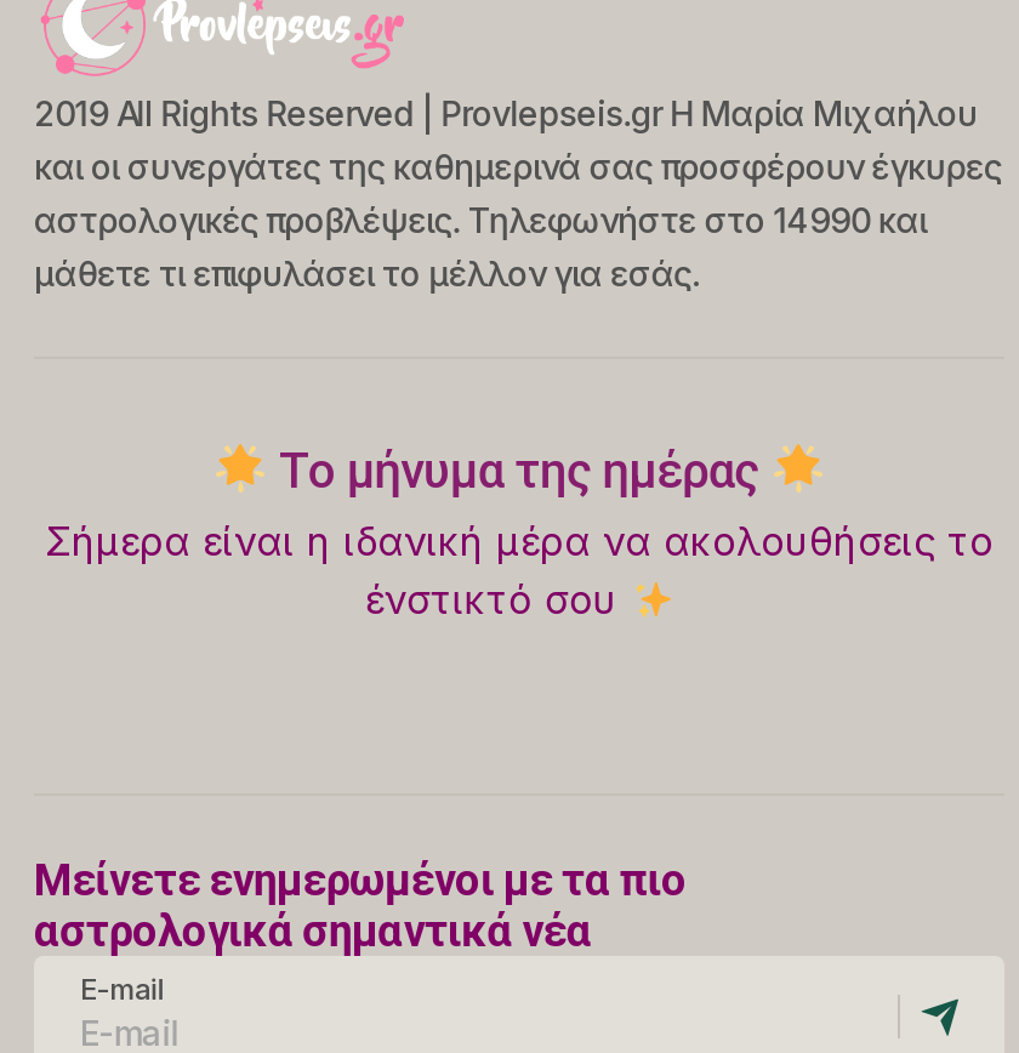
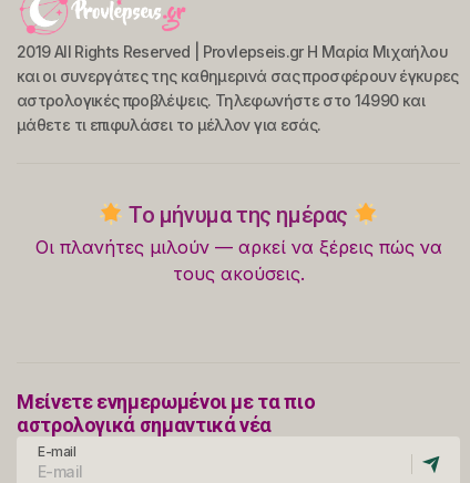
- Σήμερα είναι η ιδανική μέρα να ακολουθήσεις το
- ένστικτό σου
+ Οι πλανήτες μιλούν — αρκεί να ξέρεις πώς να
+ τους ακούσεις.
